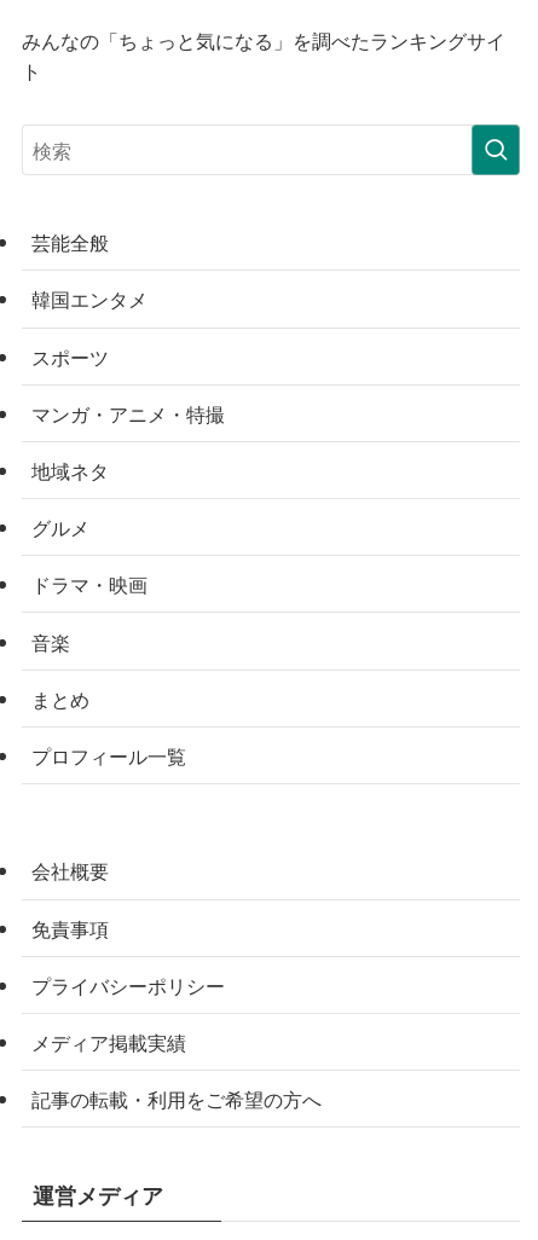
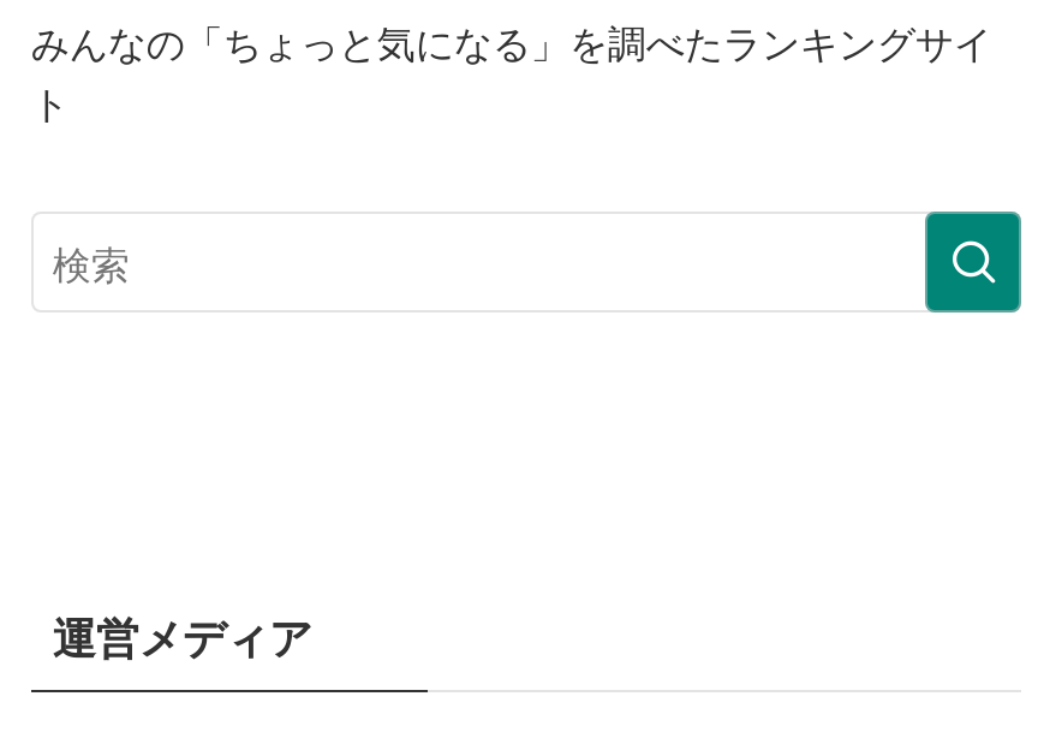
- 芸能全般
- 韓国エンタメ
- スポーツ
- マンガ・アニメ・特撮
- 地域ネタ
- グルメ
- ドラマ・映画
- 音楽
- まとめ
- プロフィール一覧

- 会社概要
- 免責事項
- プライバシーポリシー
- メディア掲載実績
- 記事の転載・利用をご希望の方へ
